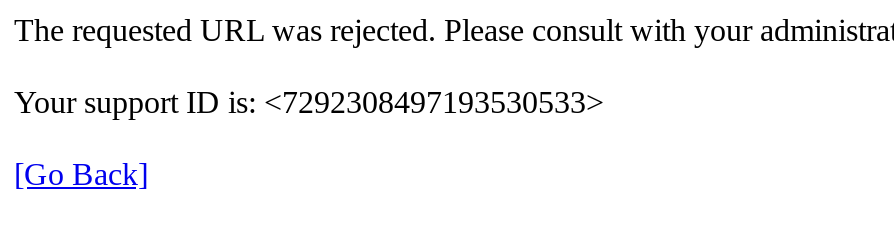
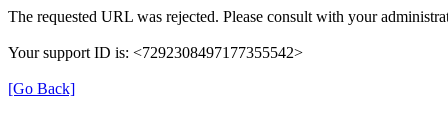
- Your support ID is: <7292308497193530533>
+ Your support ID is: <7292308497177355542>
